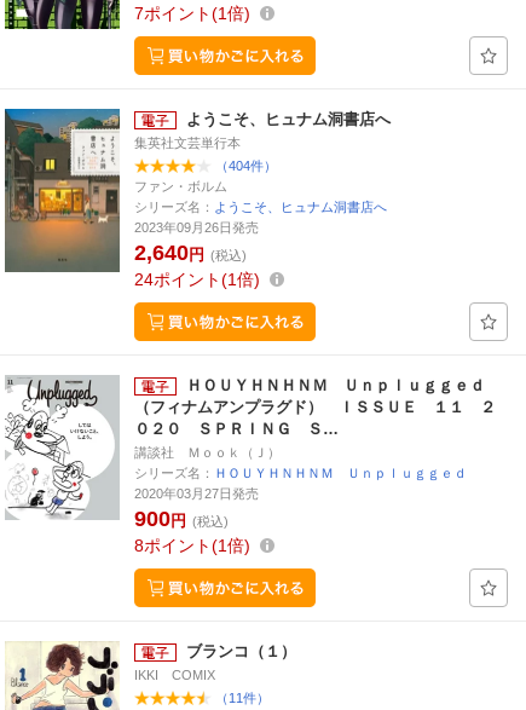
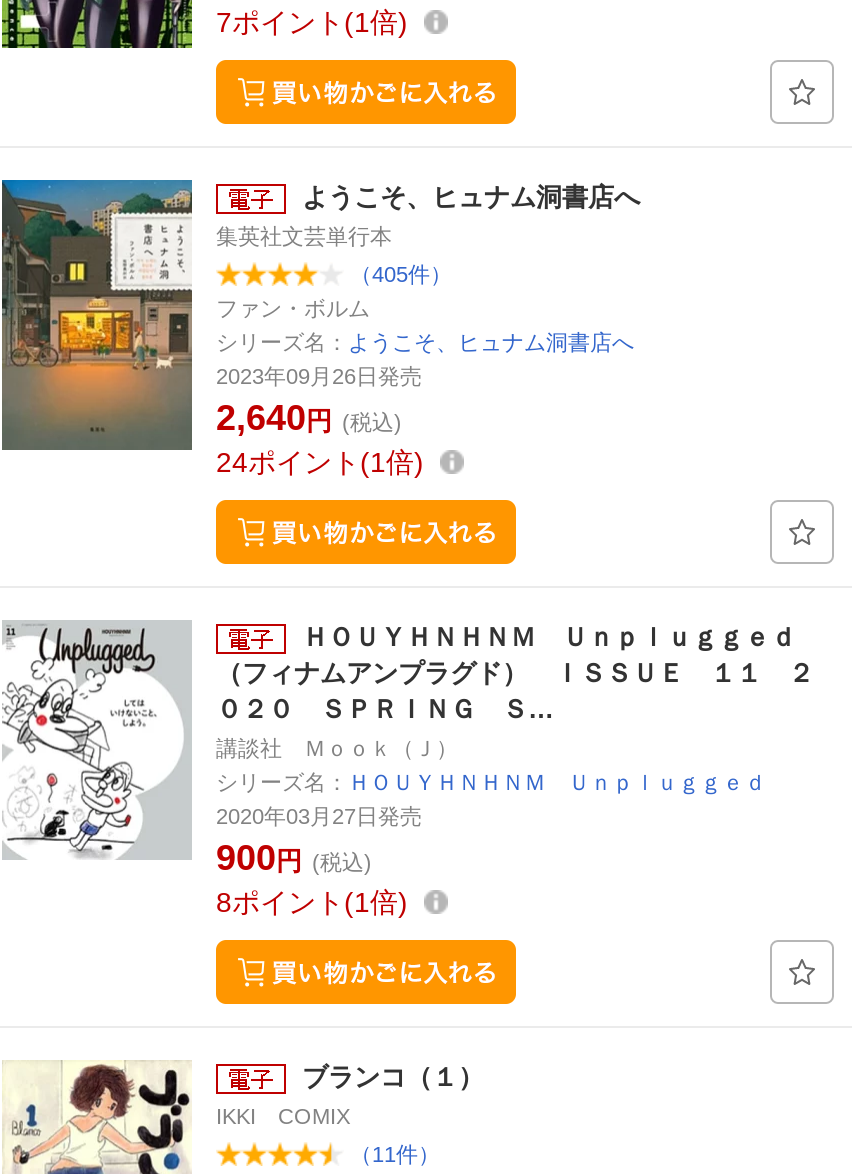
- （404件）
+ （405件）
